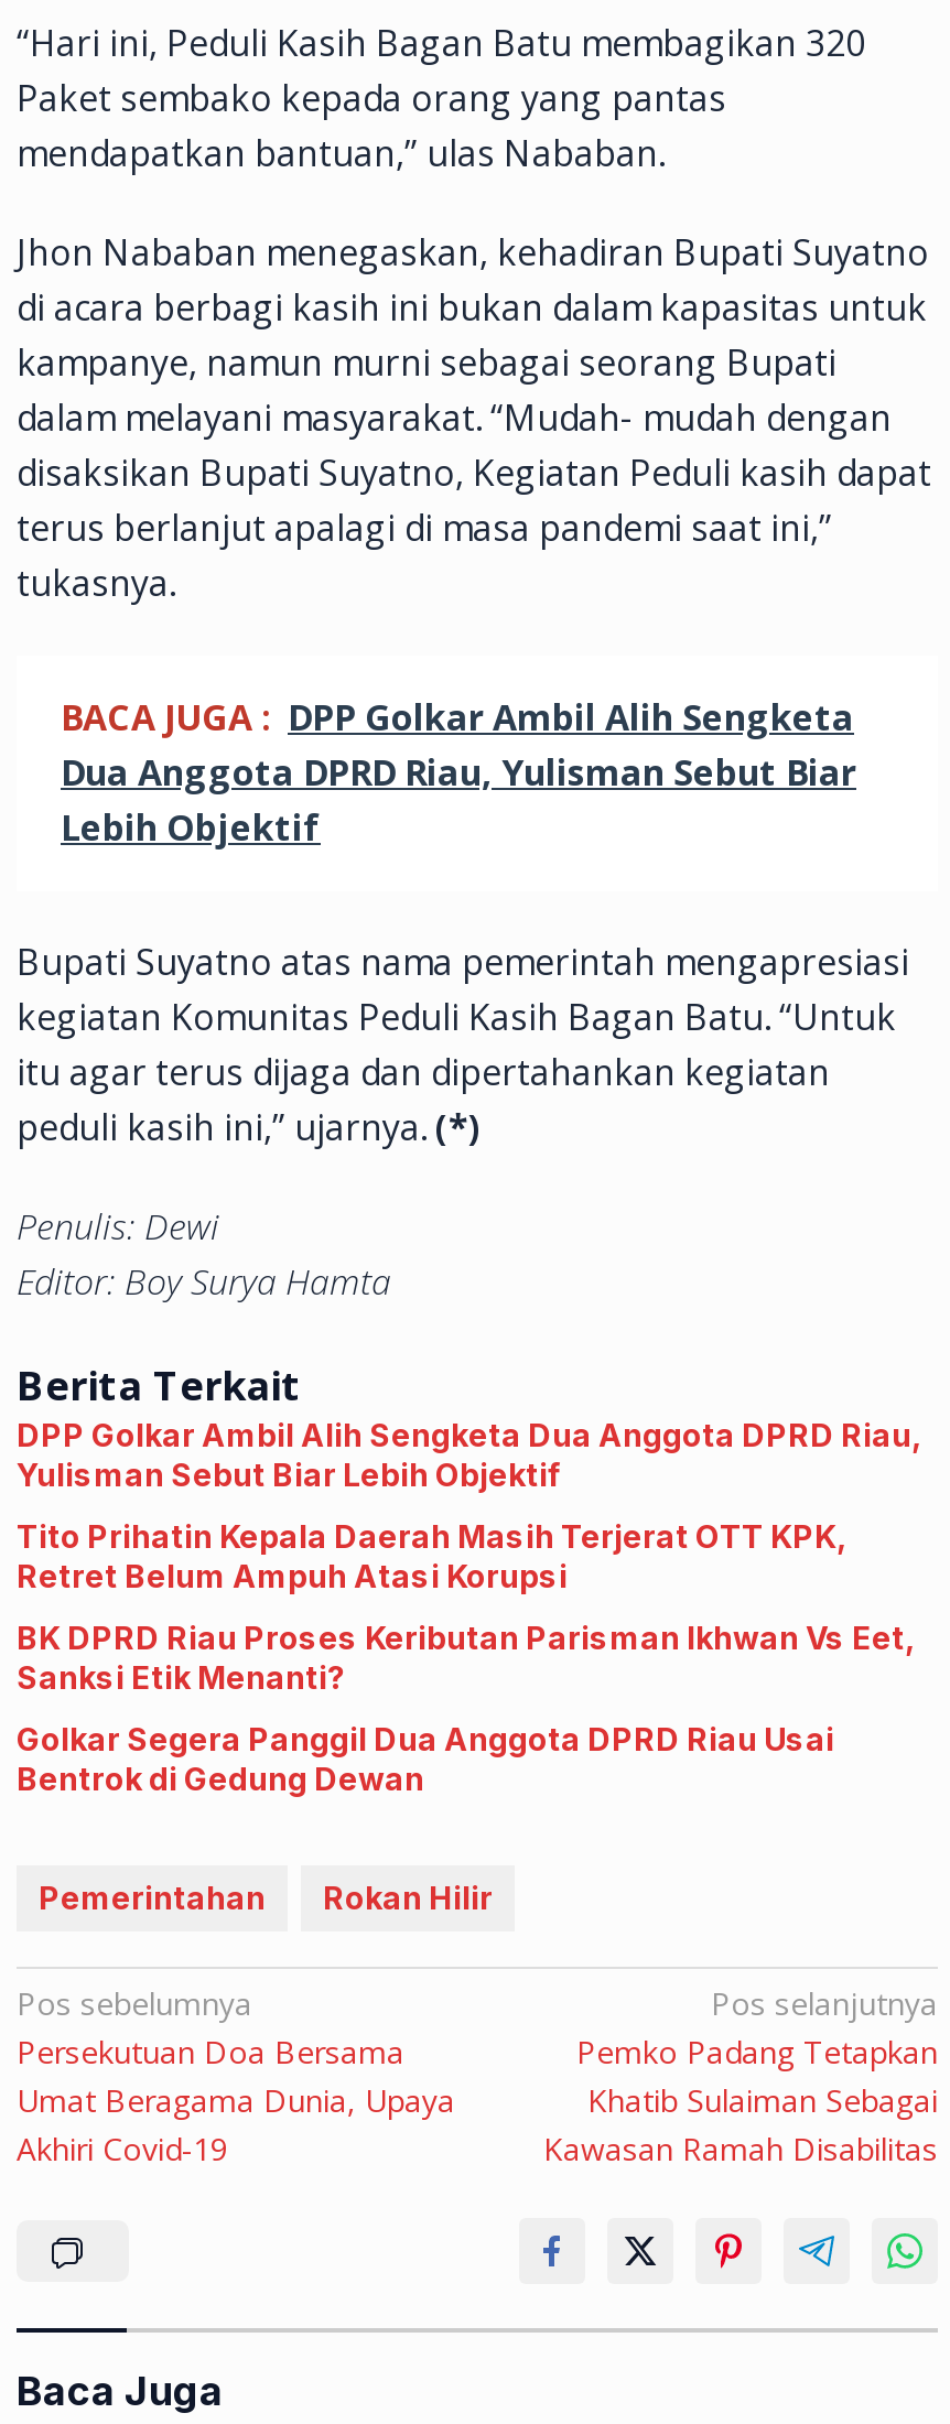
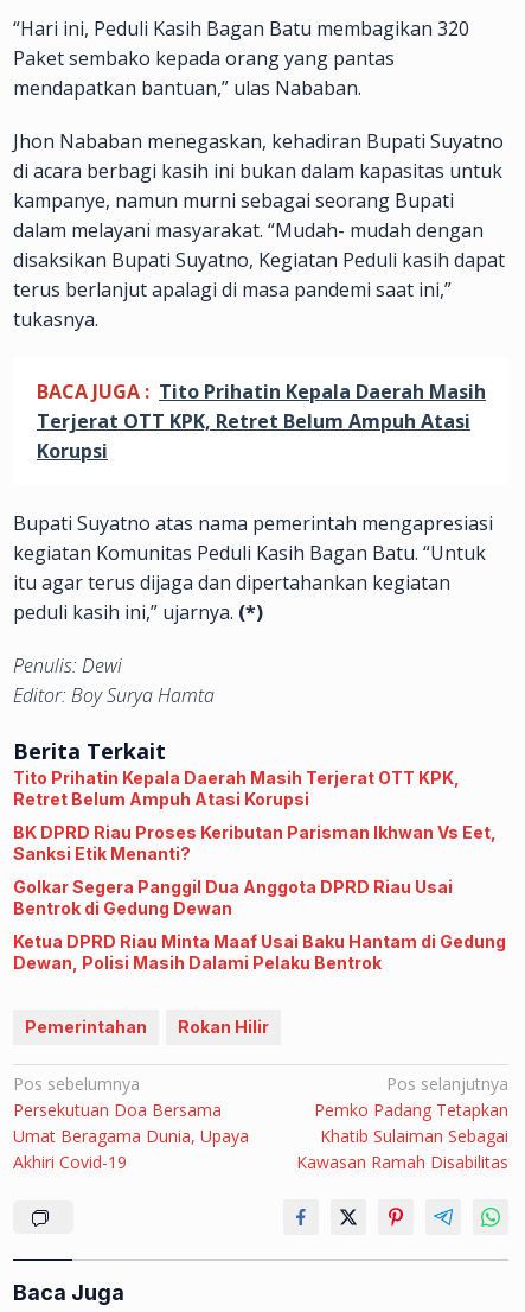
- BACA JUGA : DPP Golkar Ambil Alih Sengketa
- Dua Anggota DPRD Riau, Yulisman Sebut Biar
- Lebih Objektif
+ BACA JUGA : Tito Prihatin Kepala Daerah Masih
+ Terjerat OTT KPK, Retret Belum Ampuh Atasi
+ Korupsi

- DPP Golkar Ambil Alih Sengketa Dua Anggota DPRD Riau,
- Yulisman Sebut Biar Lebih Objektif

moved up: Tito Prihatin Kepala Daerah Masih Terjerat OTT KPK, | Retret Belum Ampuh Atasi Korupsi | BK DPRD Riau Proses Keributan Parisman Ikhwan Vs Eet, | Sanksi Etik Menanti? | Golkar Segera Panggil Dua Anggota DPRD Riau Usai | Bentrok di Gedung Dewan

+ Ketua DPRD Riau Minta Maaf Usai Baku Hantam di Gedung
+ Dewan, Polisi Masih Dalami Pelaku Bentrok
